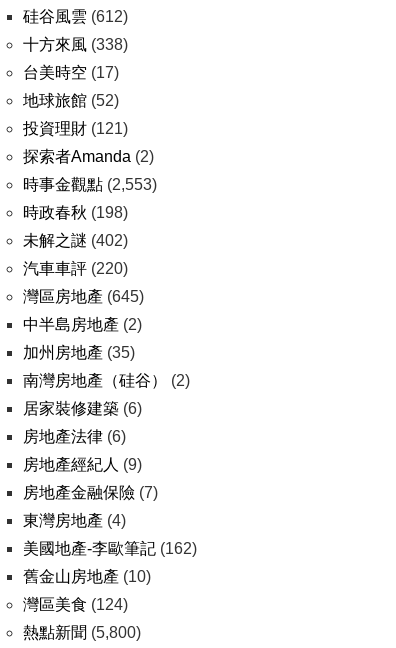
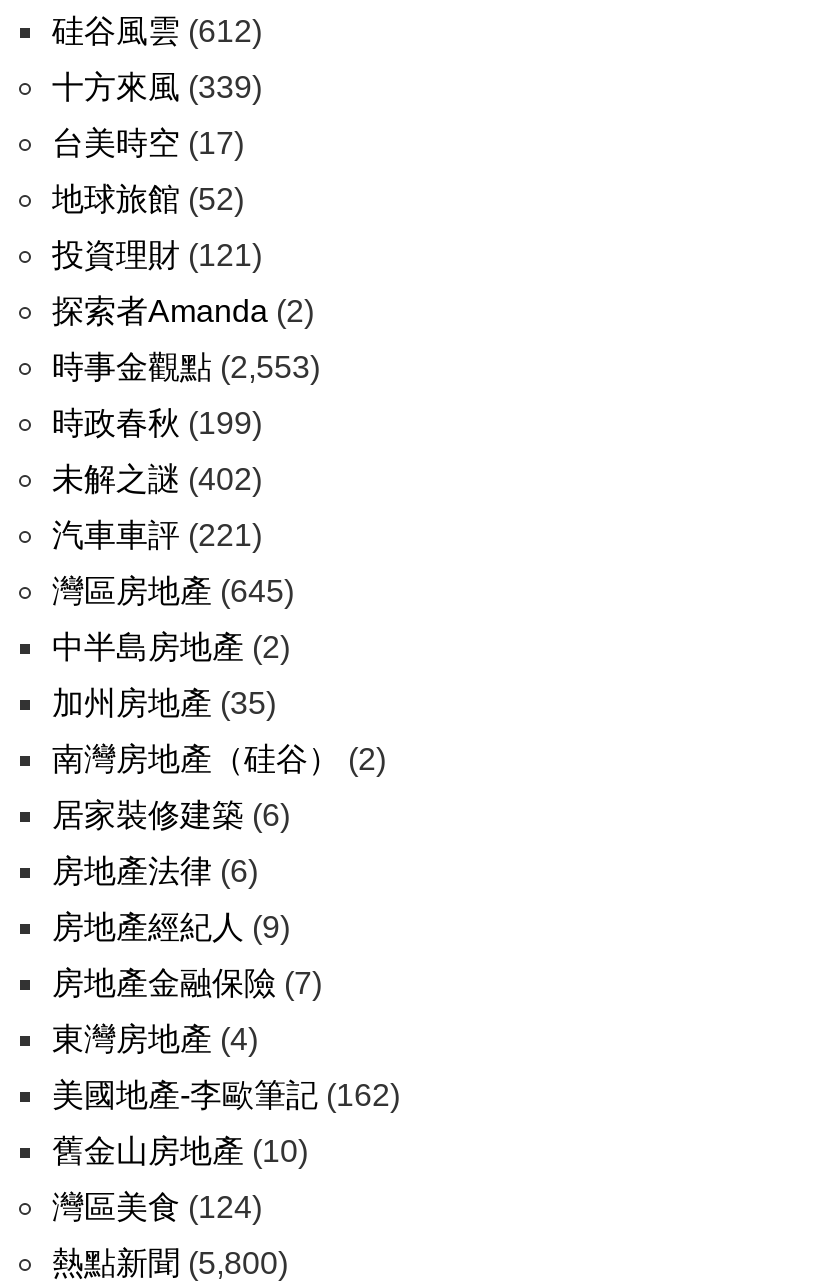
- 十方來風(338)
+ 十方來風(339)

- 時政春秋(198)
+ 時政春秋(199)

- 汽車車評(220)
+ 汽車車評(221)
